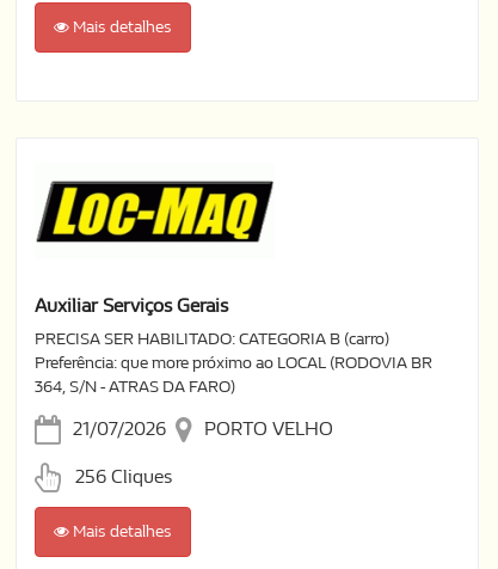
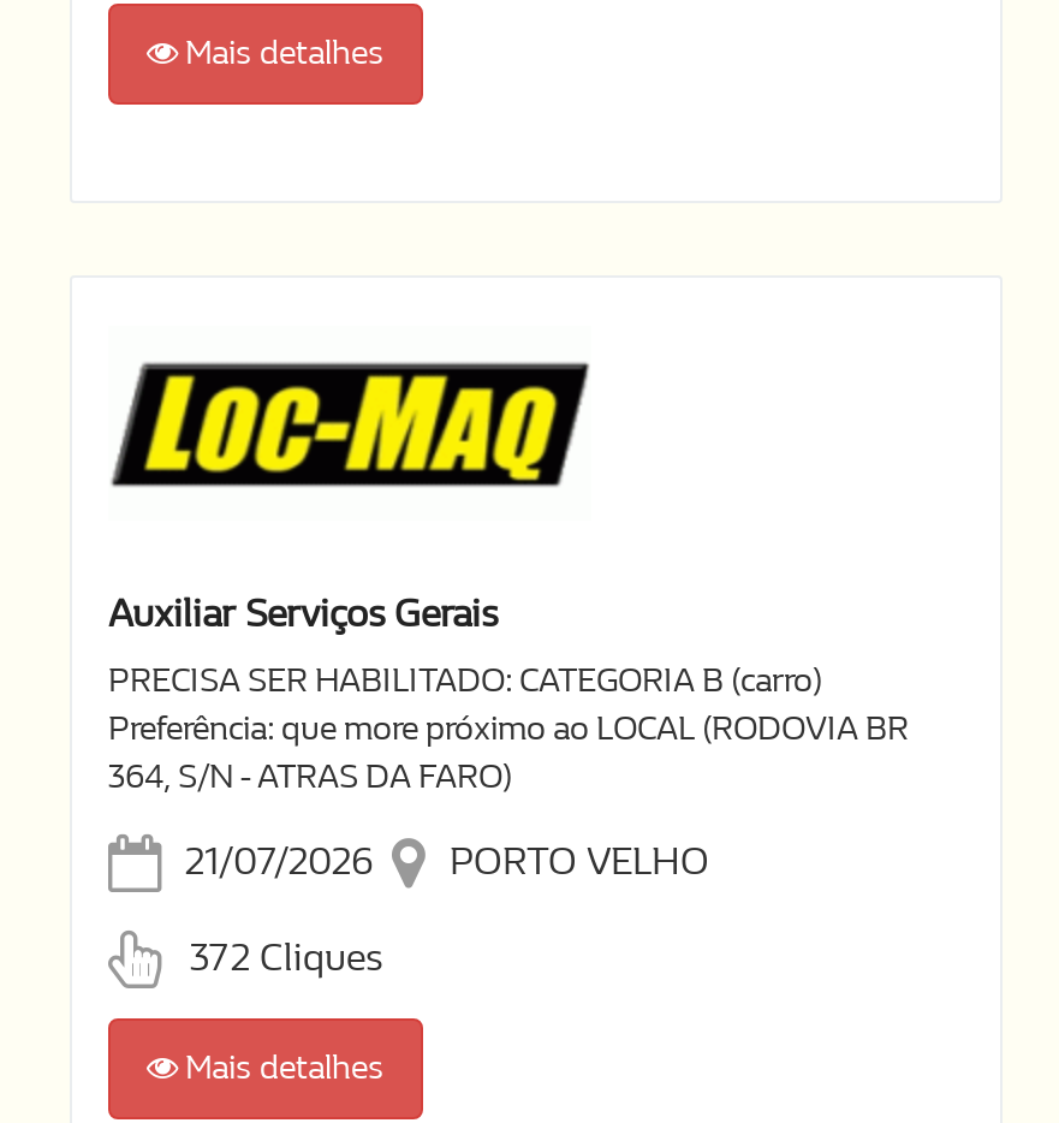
- 256 Cliques
+ 372 Cliques
